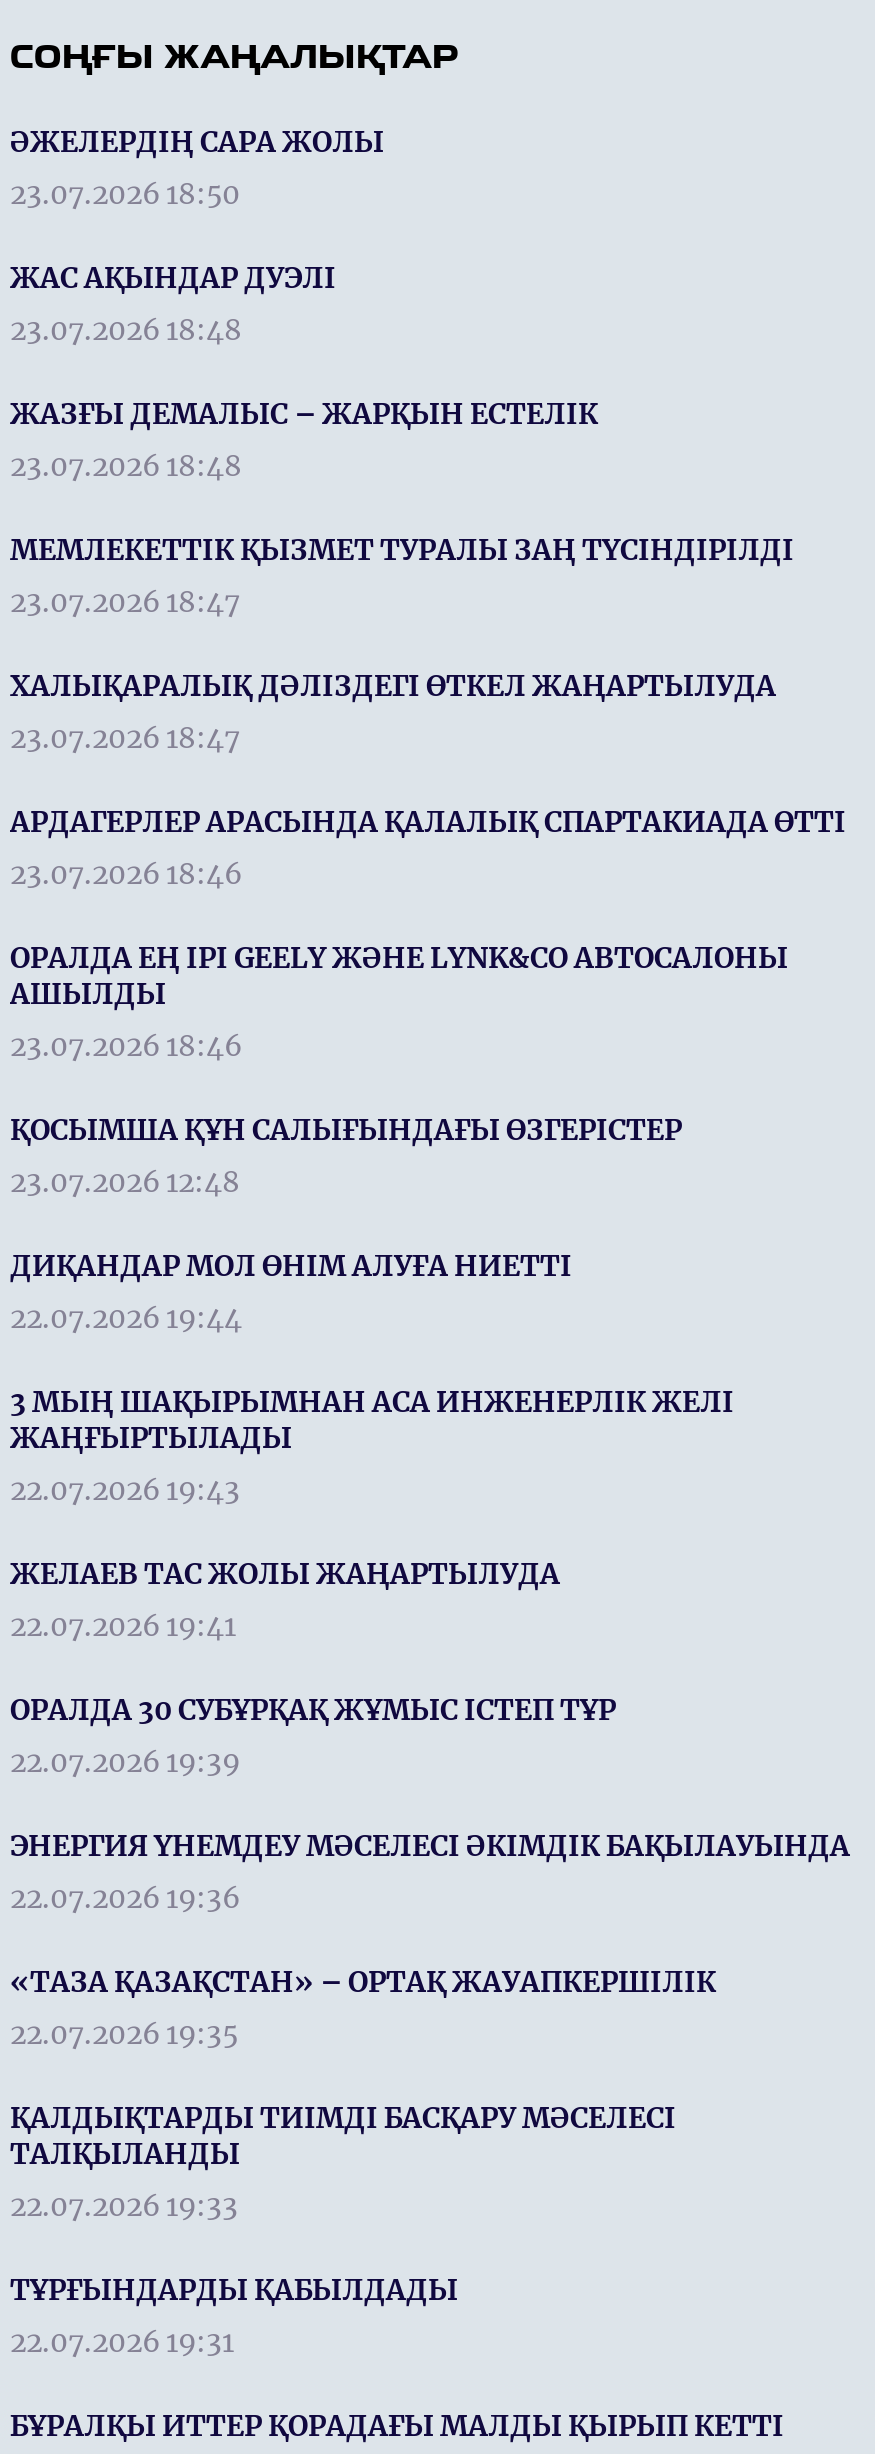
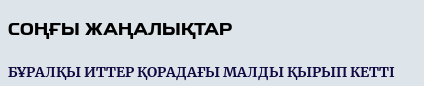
- ӘЖЕЛЕРДІҢ САРА ЖОЛЫ
- 23.07.2026 18:50
- ЖАС АҚЫНДАР ДУЭЛІ
- 23.07.2026 18:48
- ЖАЗҒЫ ДЕМАЛЫС – ЖАРҚЫН ЕСТЕЛІК
- 23.07.2026 18:48
- МЕМЛЕКЕТТІК ҚЫЗМЕТ ТУРАЛЫ ЗАҢ ТҮСІНДІРІЛДІ
- 23.07.2026 18:47
- ХАЛЫҚАРАЛЫҚ ДӘЛІЗДЕГІ ӨТКЕЛ ЖАҢАРТЫЛУДА
- 23.07.2026 18:47
- АРДАГЕРЛЕР АРАСЫНДА ҚАЛАЛЫҚ СПАРТАКИАДА ӨТТІ
- 23.07.2026 18:46
- ОРАЛДА ЕҢ ІРІ GEELY ЖӘНЕ LYNK&CO АВТОСАЛОНЫ
- АШЫЛДЫ
- 23.07.2026 18:46
- ҚОСЫМША ҚҰН САЛЫҒЫНДАҒЫ ӨЗГЕРІСТЕР
- 23.07.2026 12:48
- ДИҚАНДАР МОЛ ӨНІМ АЛУҒА НИЕТТІ
- 22.07.2026 19:44
- 3 МЫҢ ШАҚЫРЫМНАН АСА ИНЖЕНЕРЛІК ЖЕЛІ
- ЖАҢҒЫРТЫЛАДЫ
- 22.07.2026 19:43
- ЖЕЛАЕВ ТАС ЖОЛЫ ЖАҢАРТЫЛУДА
- 22.07.2026 19:41
- ОРАЛДА 30 СУБҰРҚАҚ ЖҰМЫС ІСТЕП ТҰР
- 22.07.2026 19:39
- ЭНЕРГИЯ ҮНЕМДЕУ МӘСЕЛЕСІ ӘКІМДІК БАҚЫЛАУЫНДА
- 22.07.2026 19:36
- «ТАЗА ҚАЗАҚСТАН» – ОРТАҚ ЖАУАПКЕРШІЛІК
- 22.07.2026 19:35
- ҚАЛДЫҚТАРДЫ ТИІМДІ БАСҚАРУ МӘСЕЛЕСІ
- ТАЛҚЫЛАНДЫ
- 22.07.2026 19:33
- ТҰРҒЫНДАРДЫ ҚАБЫЛДАДЫ
- 22.07.2026 19:31
